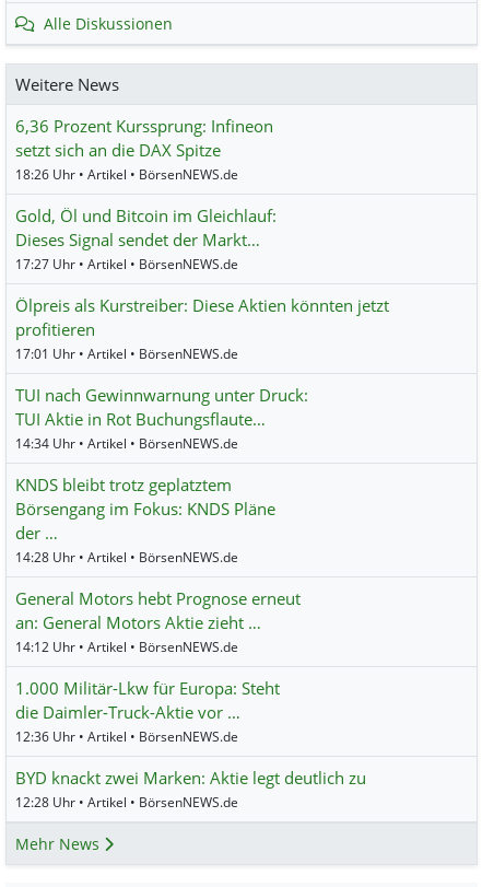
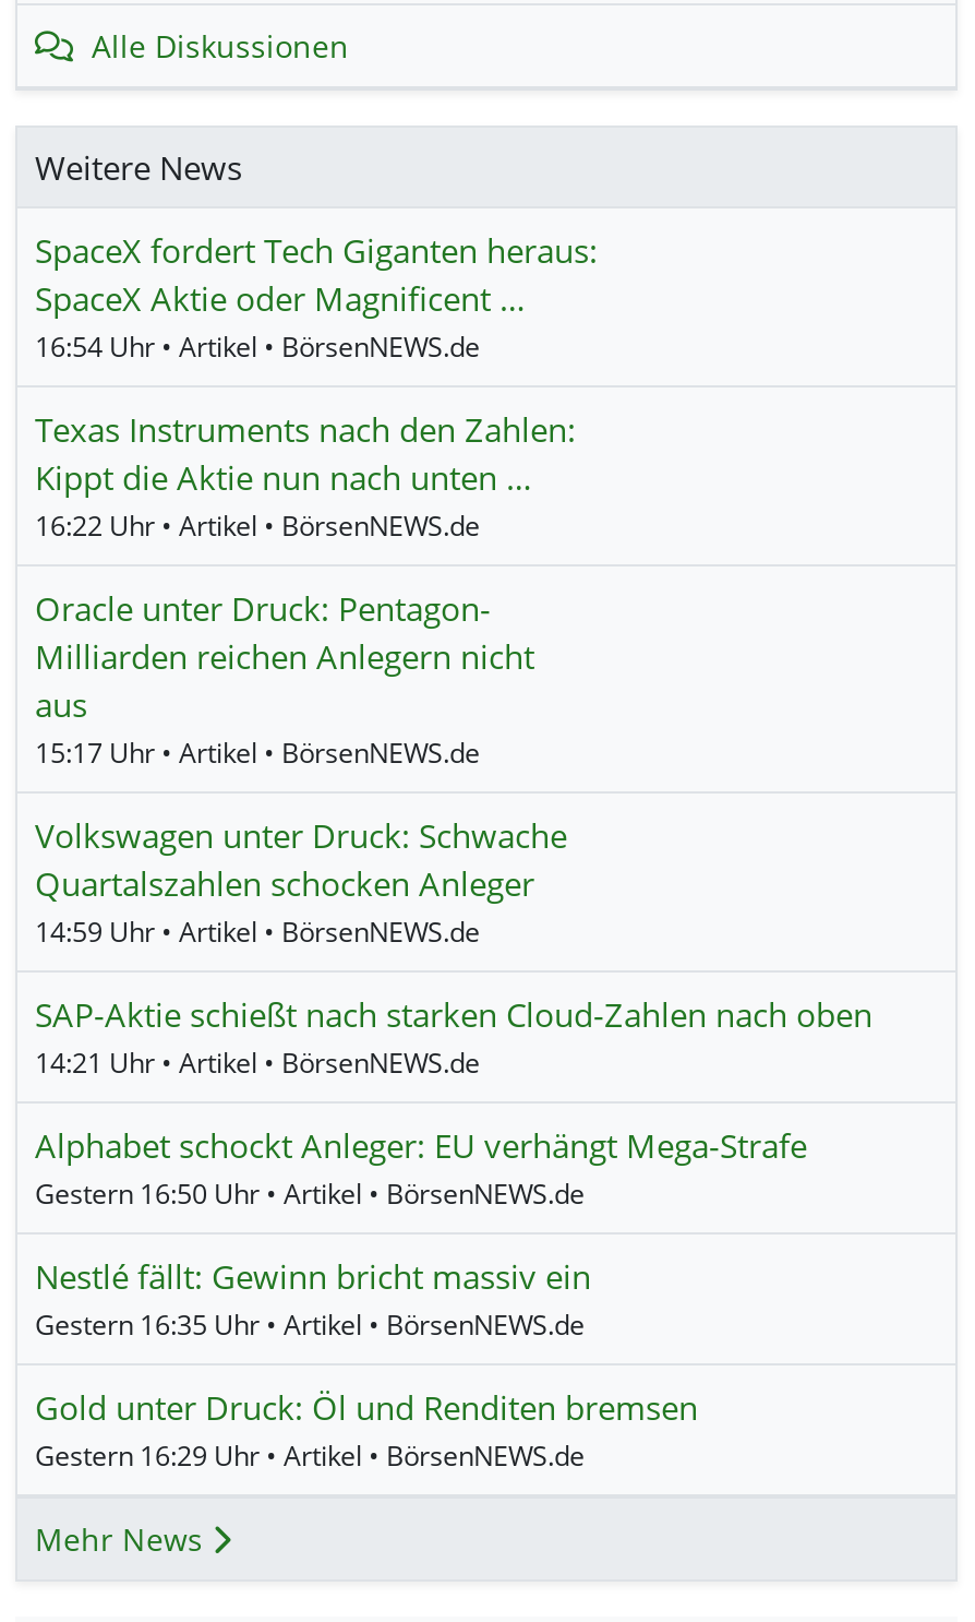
- 6,36 Prozent Kurssprung: Infineon
- setzt sich an die DAX Spitze
- 18:26 Uhr • Artikel • BörsenNEWS.de
+ SpaceX fordert Tech Giganten heraus:
+ SpaceX Aktie oder Magnificent …
+ 16:54 Uhr • Artikel • BörsenNEWS.de

- Gold, Öl und Bitcoin im Gleichlauf:
- Dieses Signal sendet der Markt…
- 17:27 Uhr • Artikel • BörsenNEWS.de
+ Texas Instruments nach den Zahlen:
+ Kippt die Aktie nun nach unten …
+ 16:22 Uhr • Artikel • BörsenNEWS.de

- Ölpreis als Kurstreiber: Diese Aktien könnten jetzt
- profitieren
- 17:01 Uhr • Artikel • BörsenNEWS.de
+ Oracle unter Druck: Pentagon-
+ Milliarden reichen Anlegern nicht
+ aus
+ 15:17 Uhr • Artikel • BörsenNEWS.de

- TUI nach Gewinnwarnung unter Druck:
- TUI Aktie in Rot Buchungsflaute…
- 14:34 Uhr • Artikel • BörsenNEWS.de
+ Volkswagen unter Druck: Schwache
+ Quartalszahlen schocken Anleger
+ 14:59 Uhr • Artikel • BörsenNEWS.de

- KNDS bleibt trotz geplatztem
- Börsengang im Fokus: KNDS Pläne
- der …
- 14:28 Uhr • Artikel • BörsenNEWS.de
+ SAP-Aktie schießt nach starken Cloud-Zahlen nach oben
+ 14:21 Uhr • Artikel • BörsenNEWS.de

- General Motors hebt Prognose erneut
- an: General Motors Aktie zieht …
- 14:12 Uhr • Artikel • BörsenNEWS.de
+ Alphabet schockt Anleger: EU verhängt Mega-Strafe
+ Gestern 16:50 Uhr • Artikel • BörsenNEWS.de

- 1.000 Militär-Lkw für Europa: Steht
- die Daimler-Truck-Aktie vor …
- 12:36 Uhr • Artikel • BörsenNEWS.de
+ Nestlé fällt: Gewinn bricht massiv ein
+ Gestern 16:35 Uhr • Artikel • BörsenNEWS.de

- BYD knackt zwei Marken: Aktie legt deutlich zu
- 12:28 Uhr • Artikel • BörsenNEWS.de
+ Gold unter Druck: Öl und Renditen bremsen
+ Gestern 16:29 Uhr • Artikel • BörsenNEWS.de
